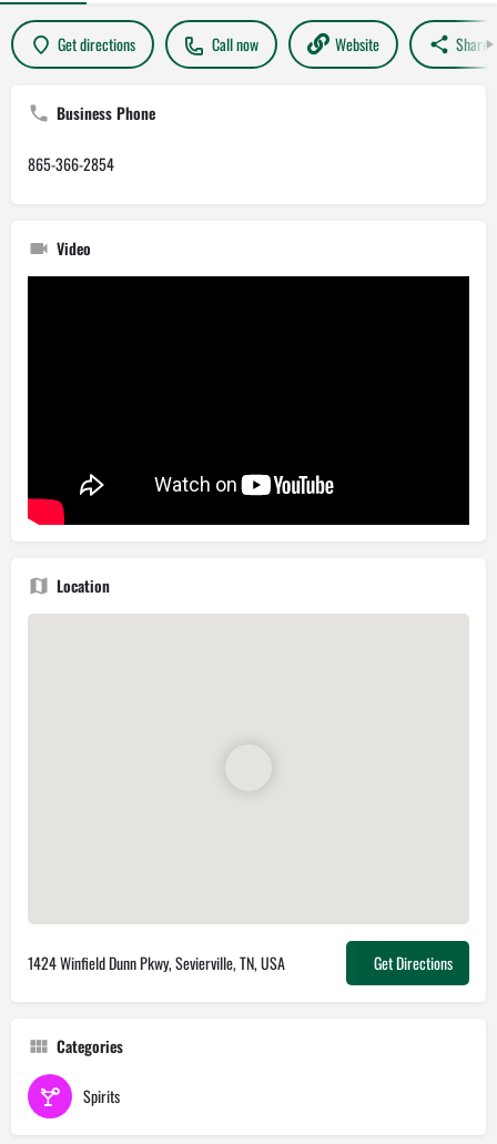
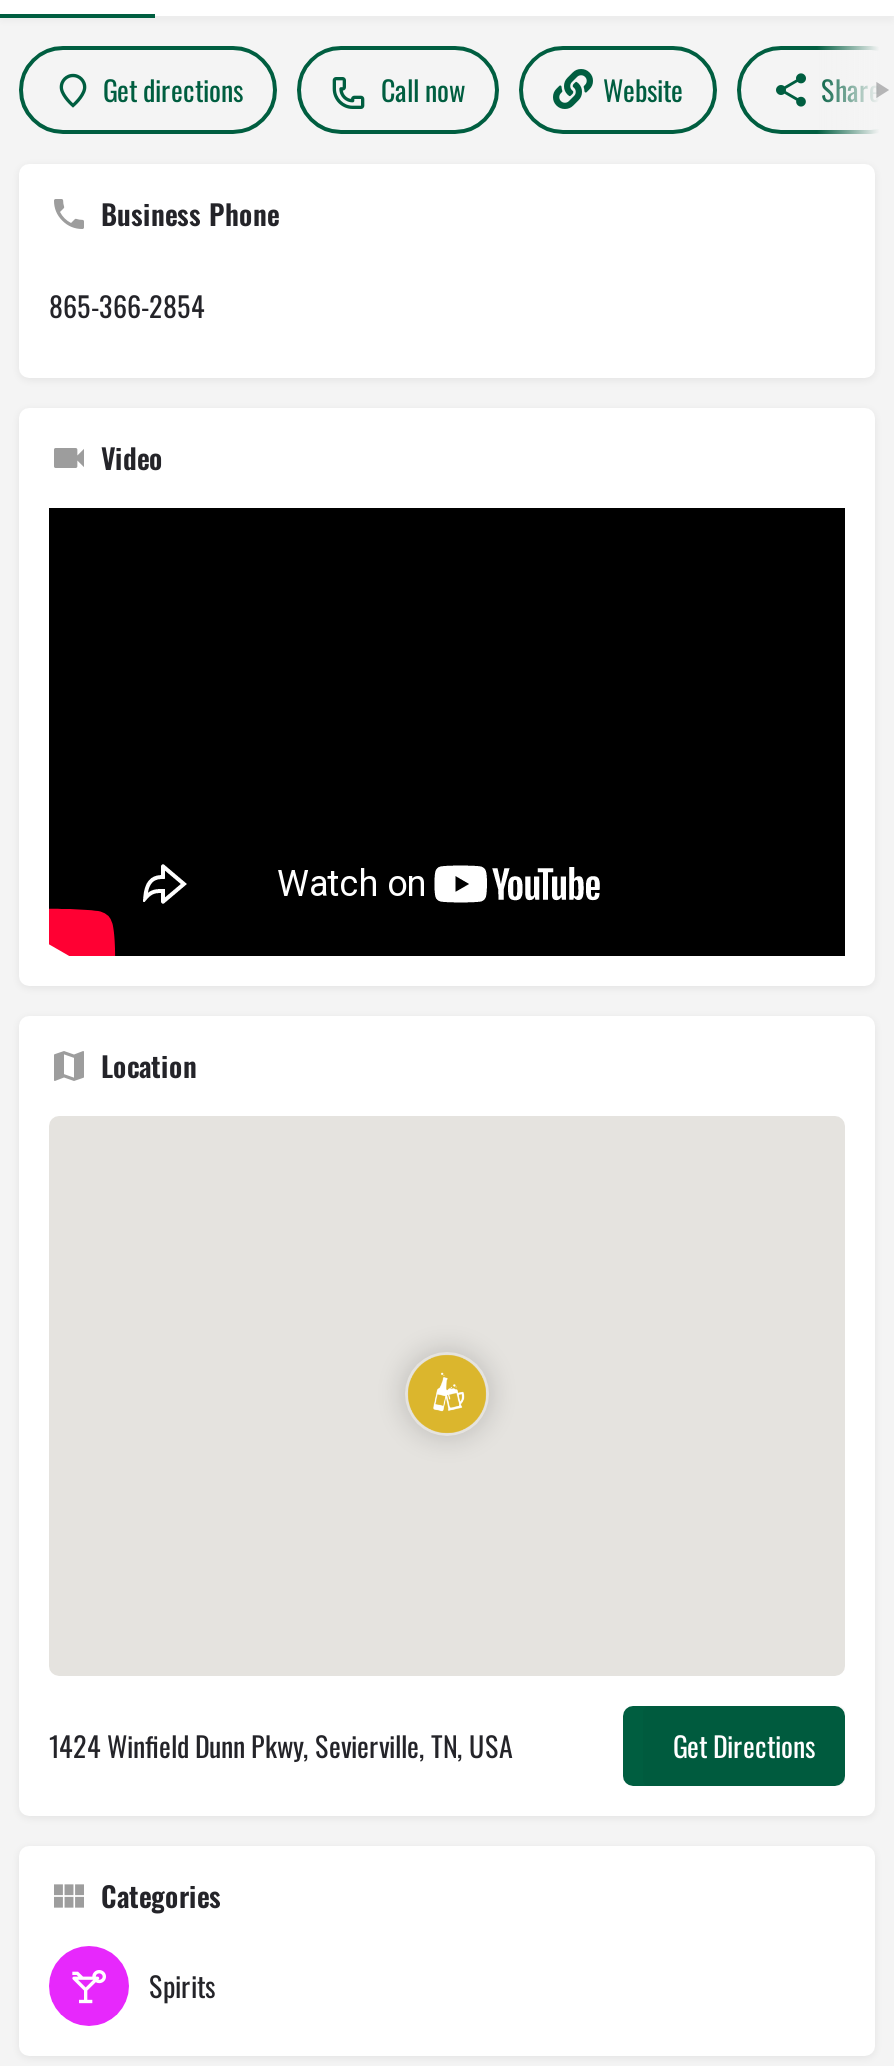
+ [image]
